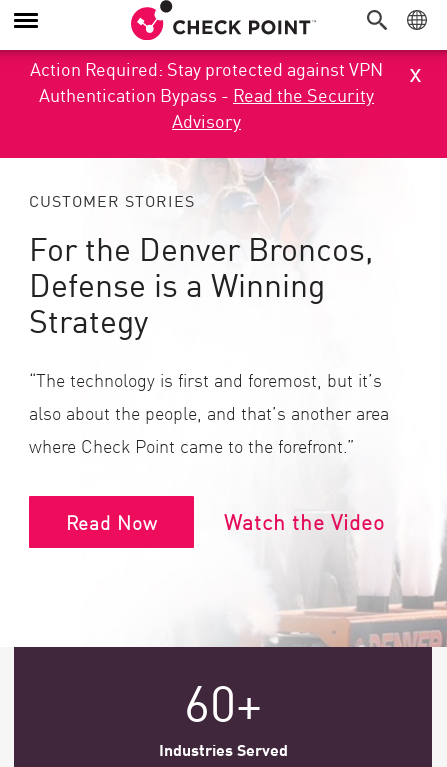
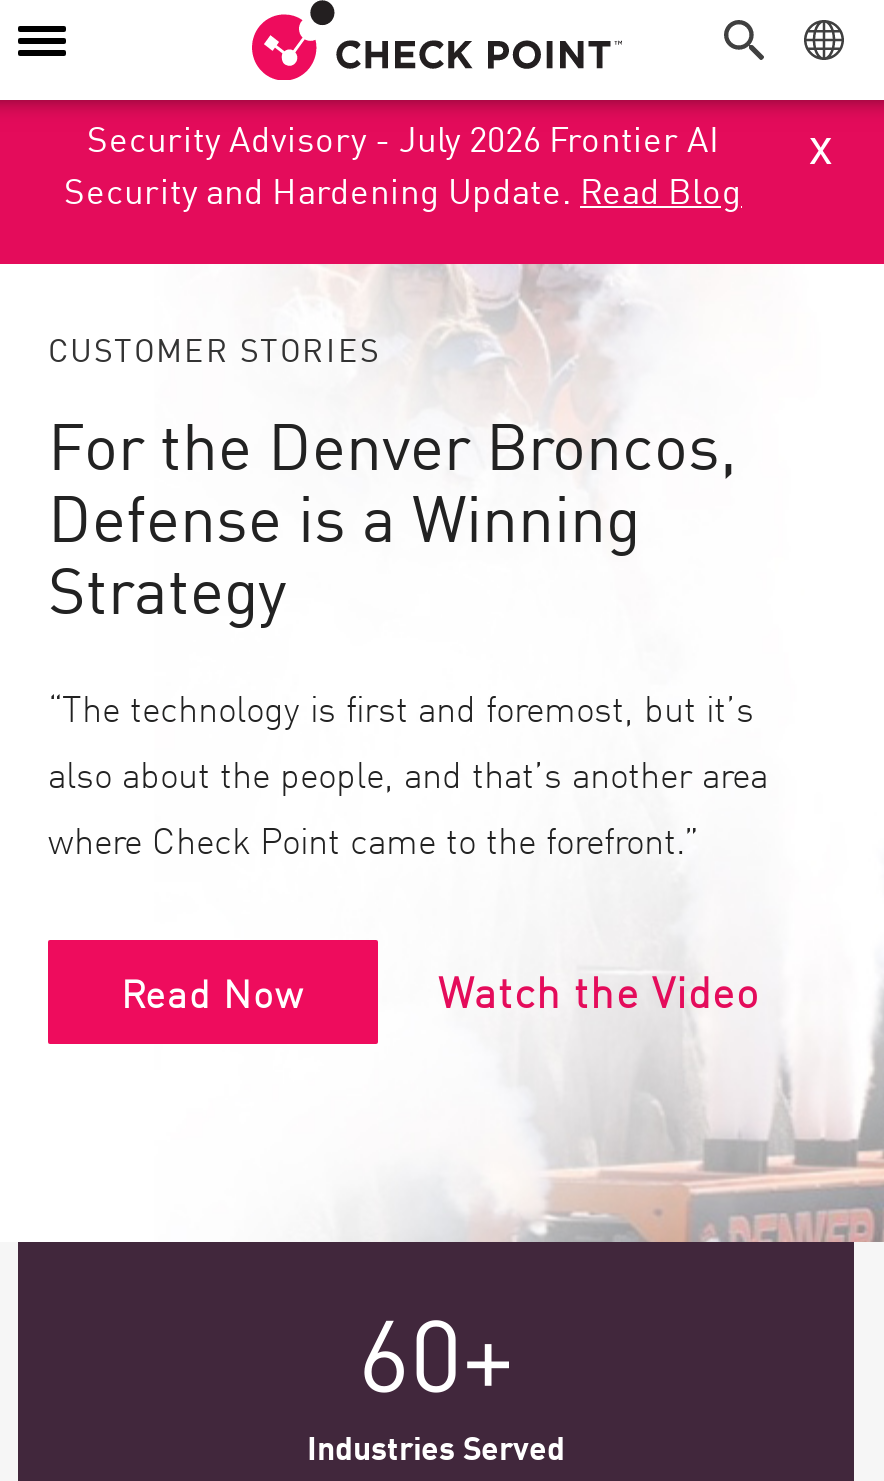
- Action Required: Stay protected against VPN
- Authentication Bypass - Read the Security
- Advisory
+ Security Advisory - July 2026 Frontier AI
+ Security and Hardening Update. Read Blog
